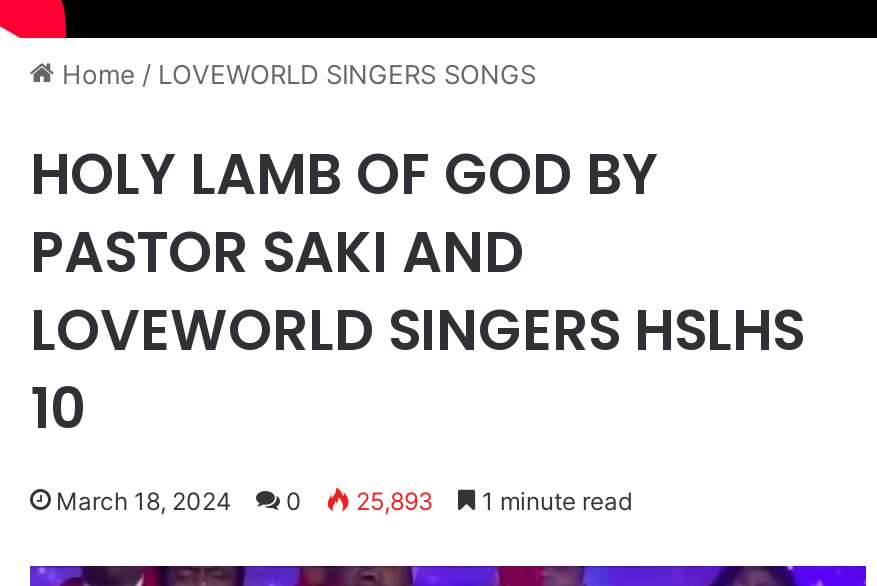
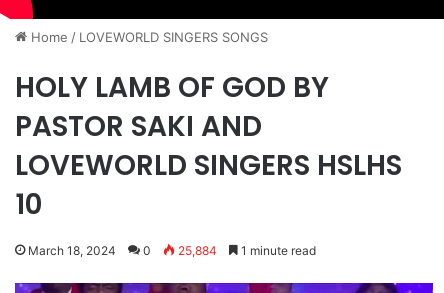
- March 18, 2024 0 25,893 1 minute read
+ March 18, 2024 0 25,884 1 minute read
